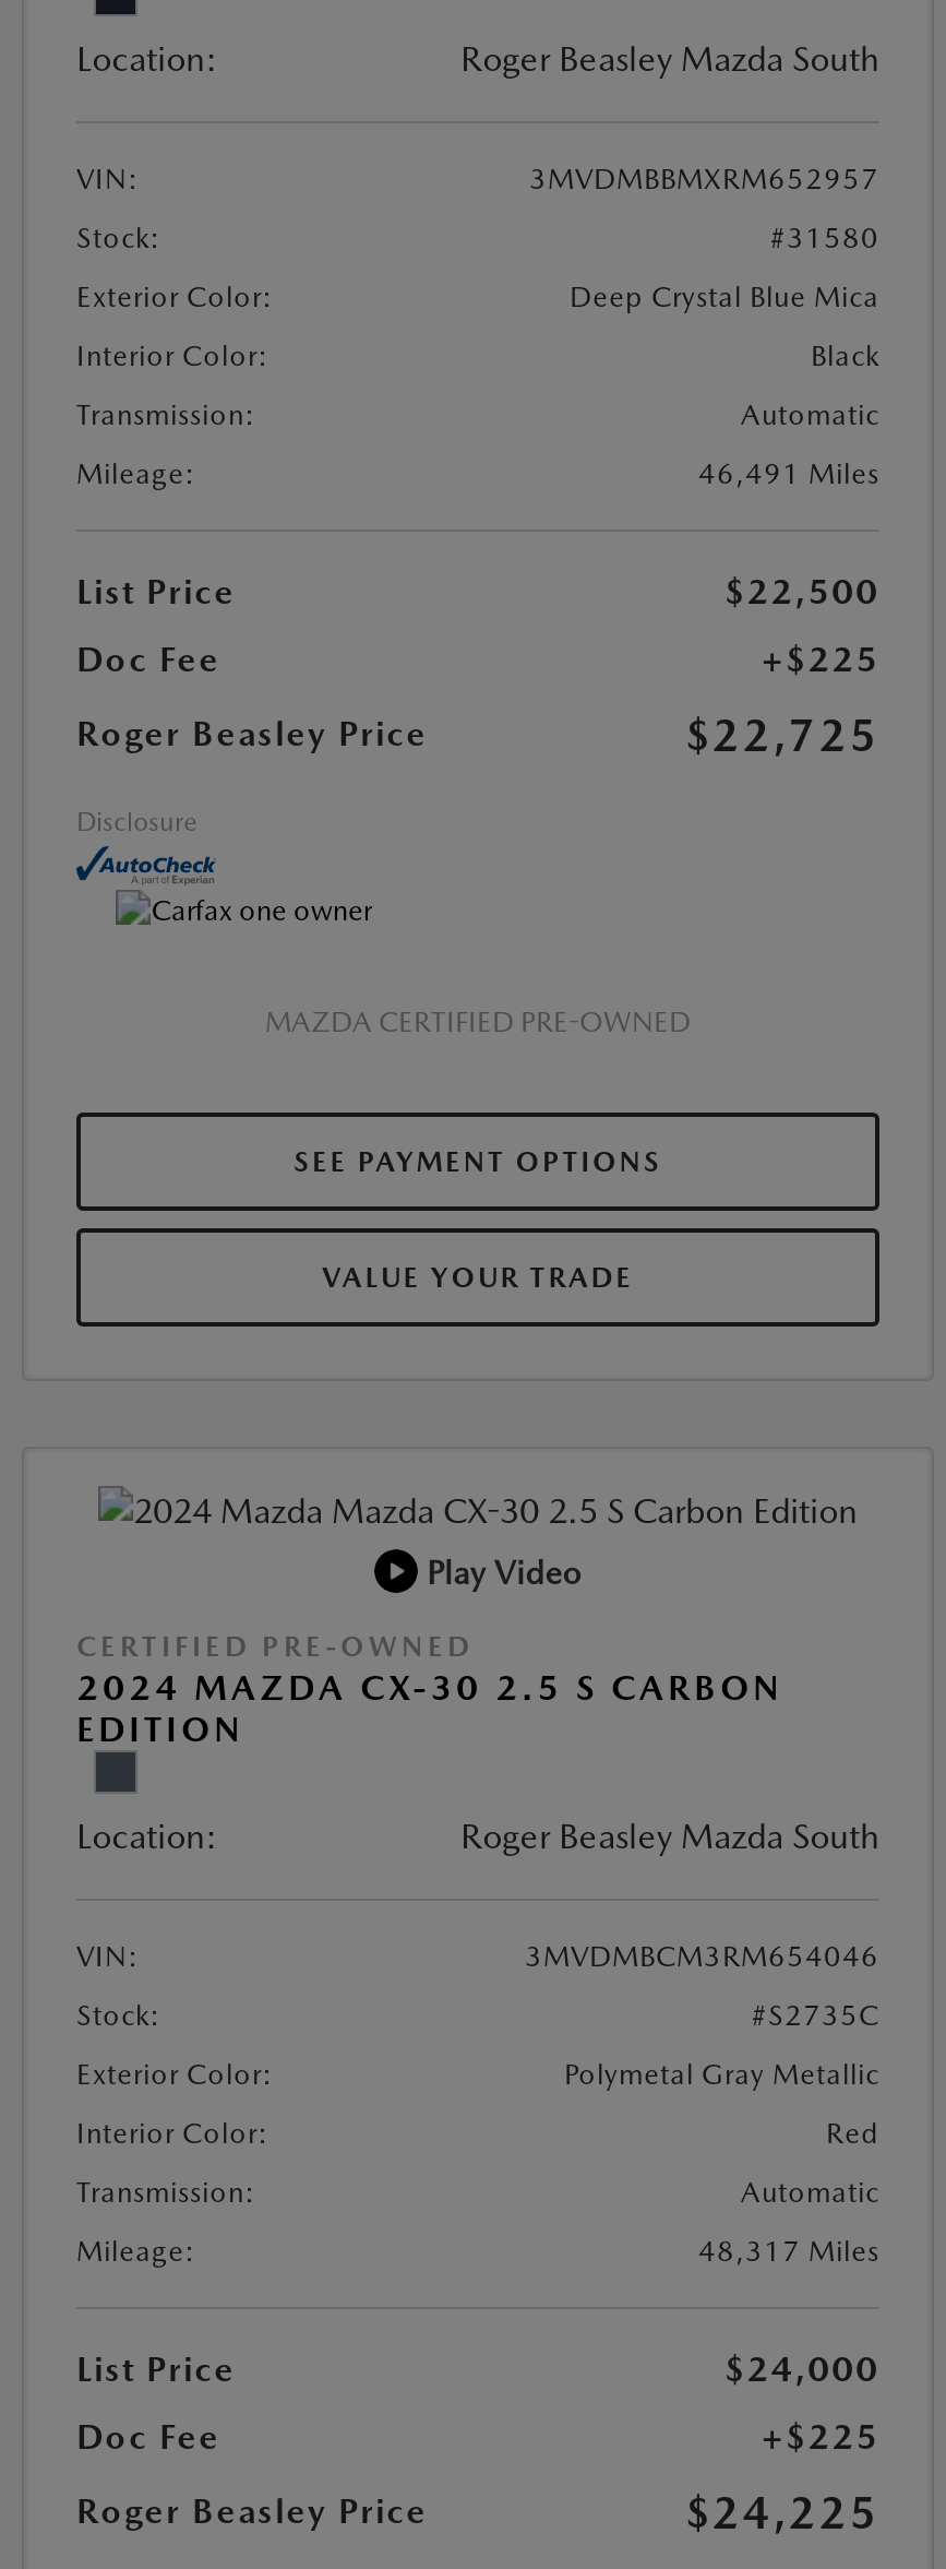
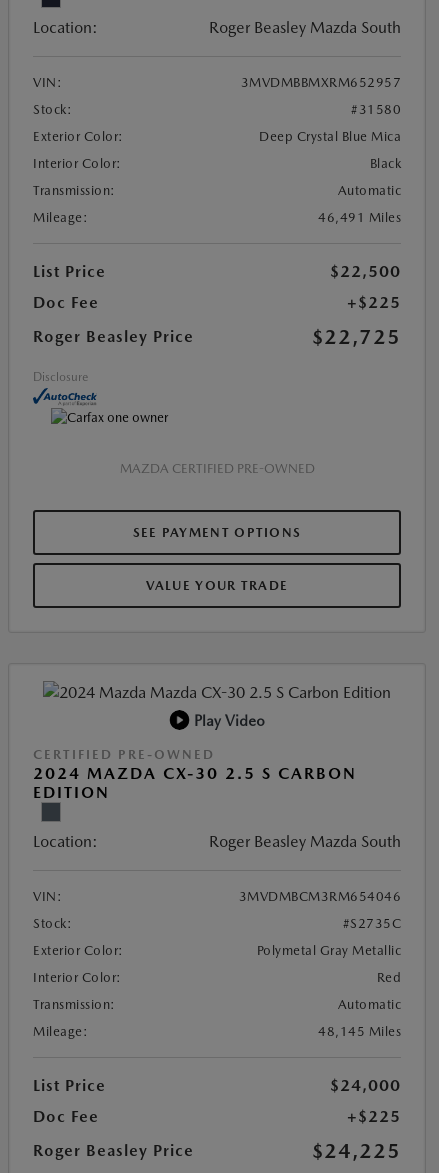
- 48,317 Miles
+ 48,145 Miles
